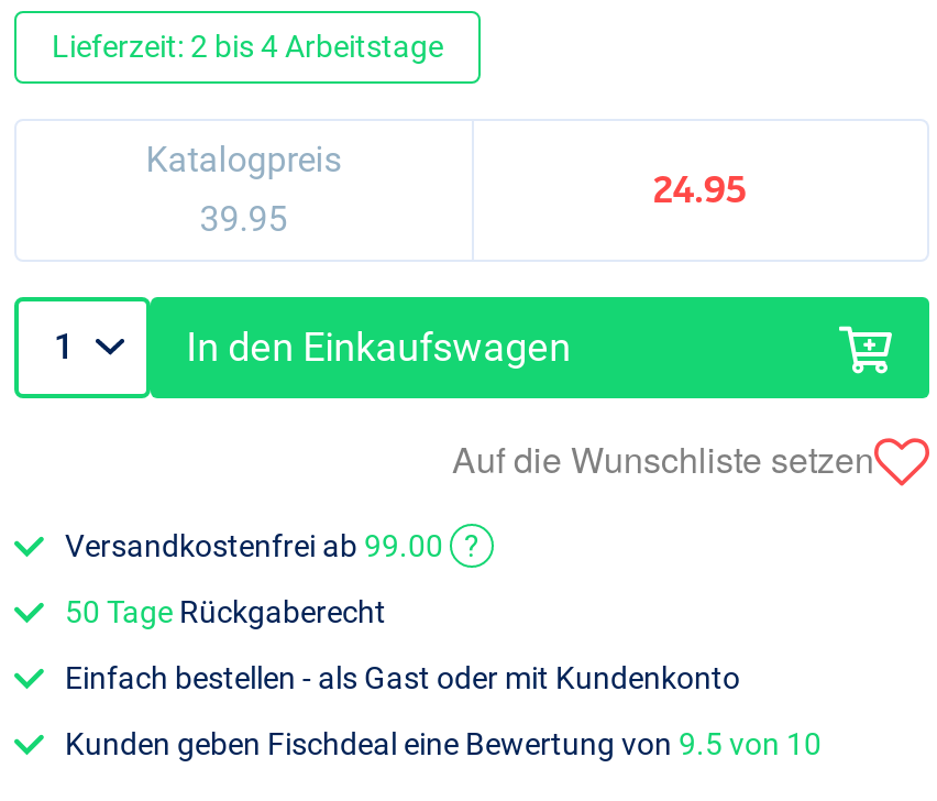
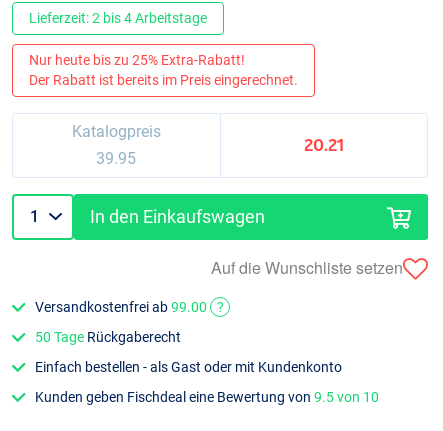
+ Nur heute bis zu 25% Extra-Rabatt!
+ Der Rabatt ist bereits im Preis eingerechnet.

- 24.95
+ 20.21
